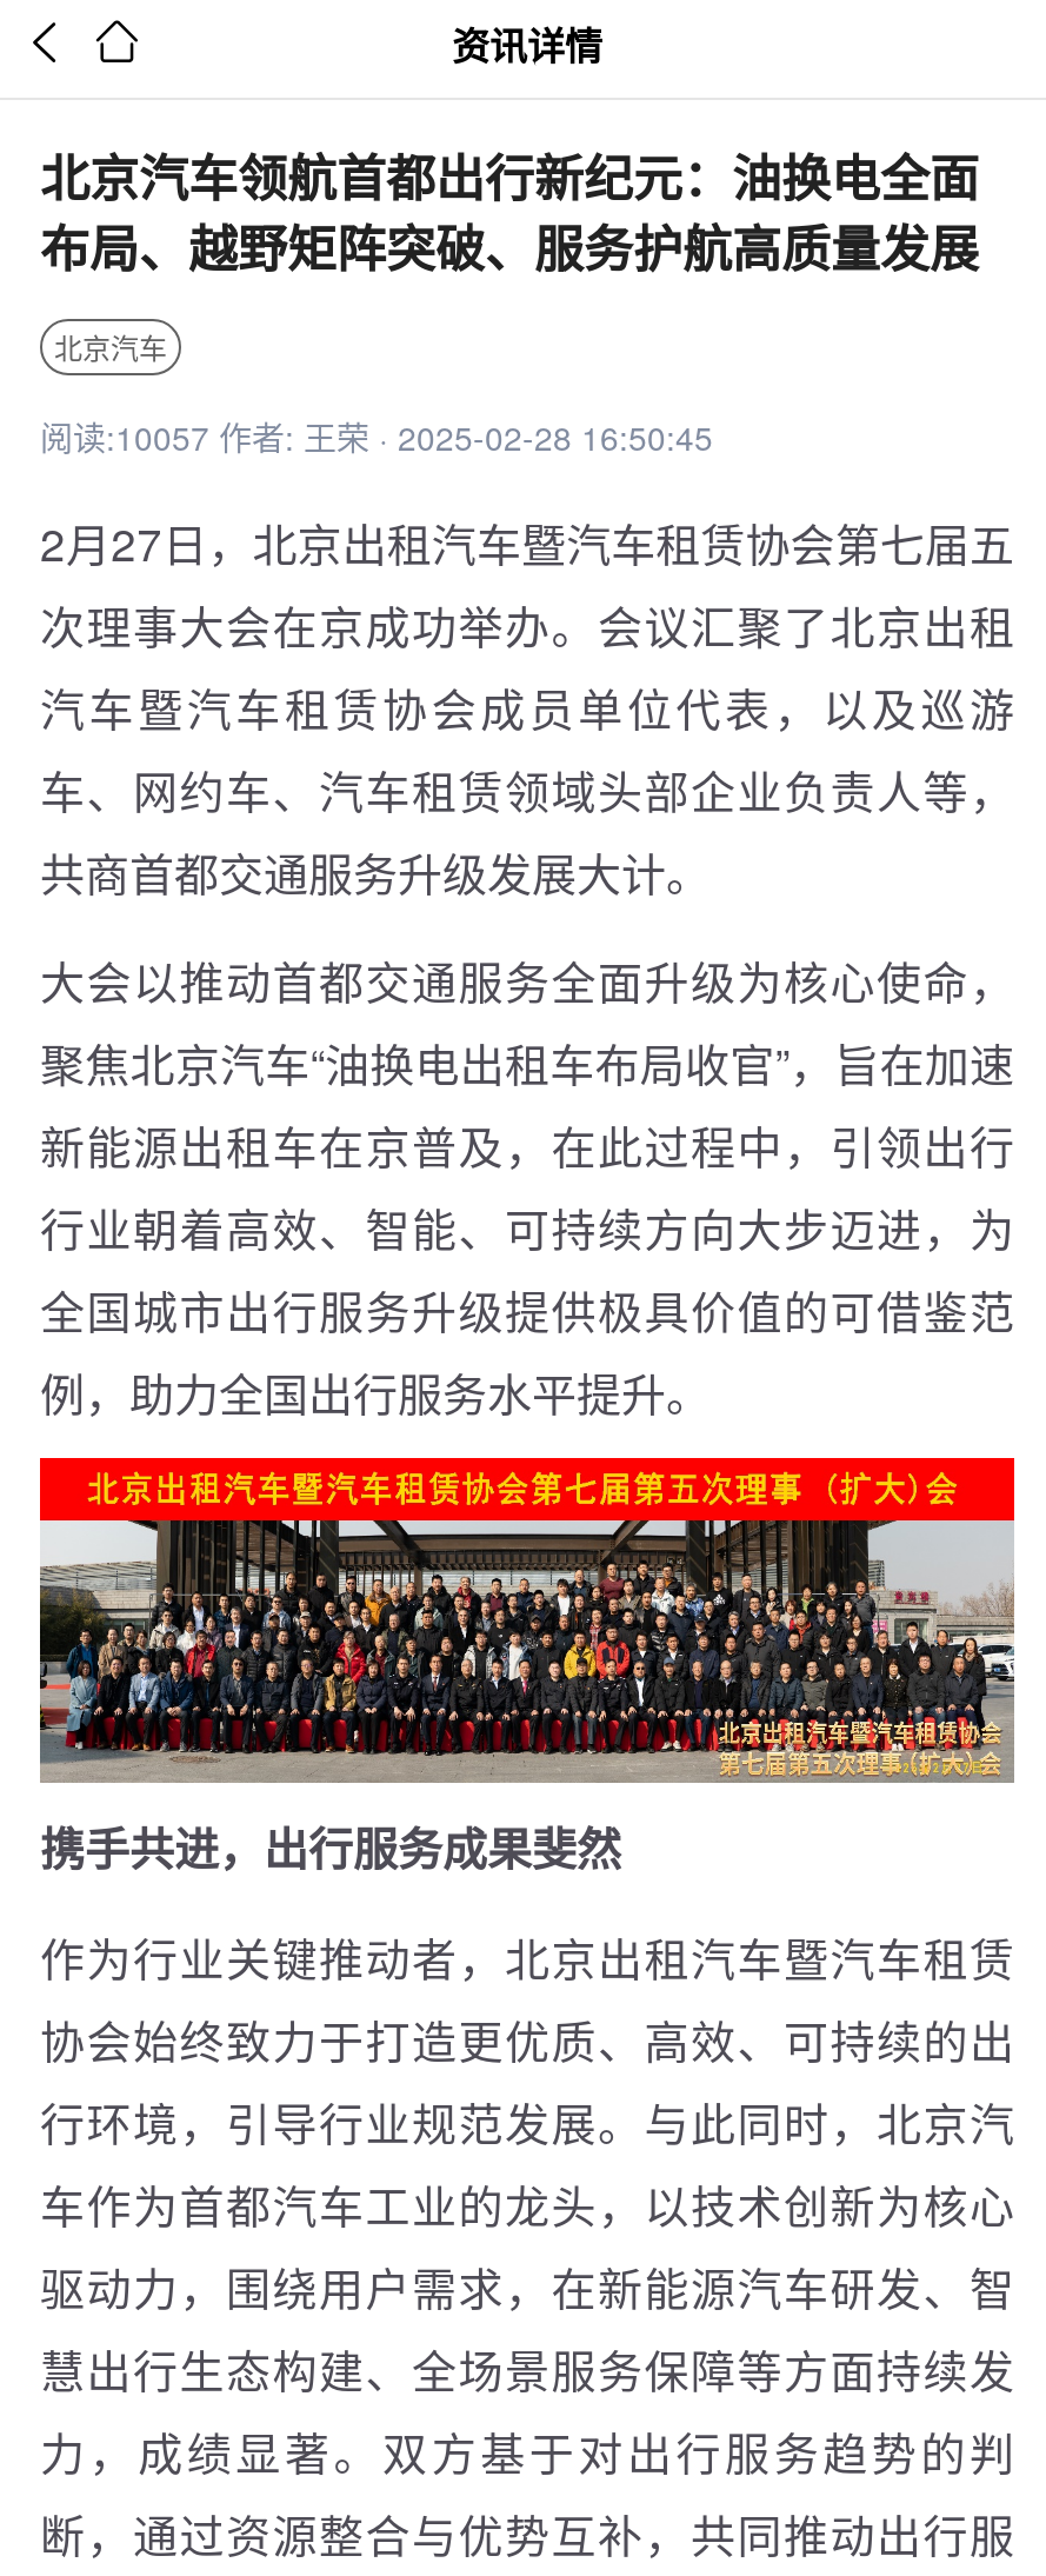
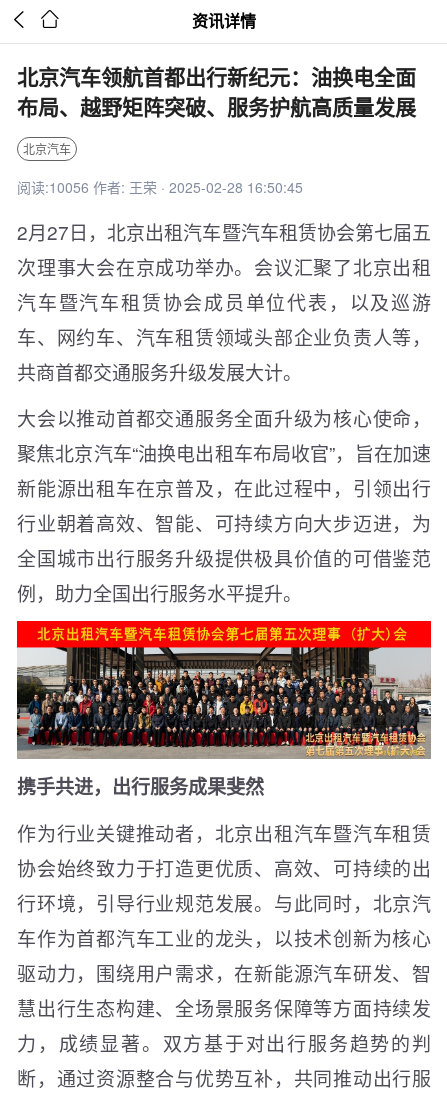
- 阅读:10057 作者: 王荣 · 2025-02-28 16:50:45
+ 阅读:10056 作者: 王荣 · 2025-02-28 16:50:45
